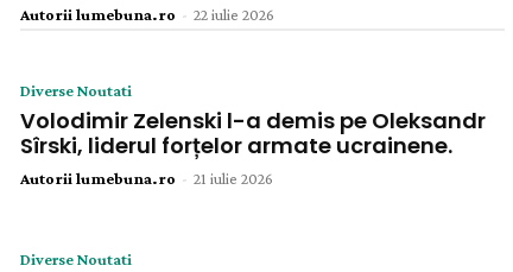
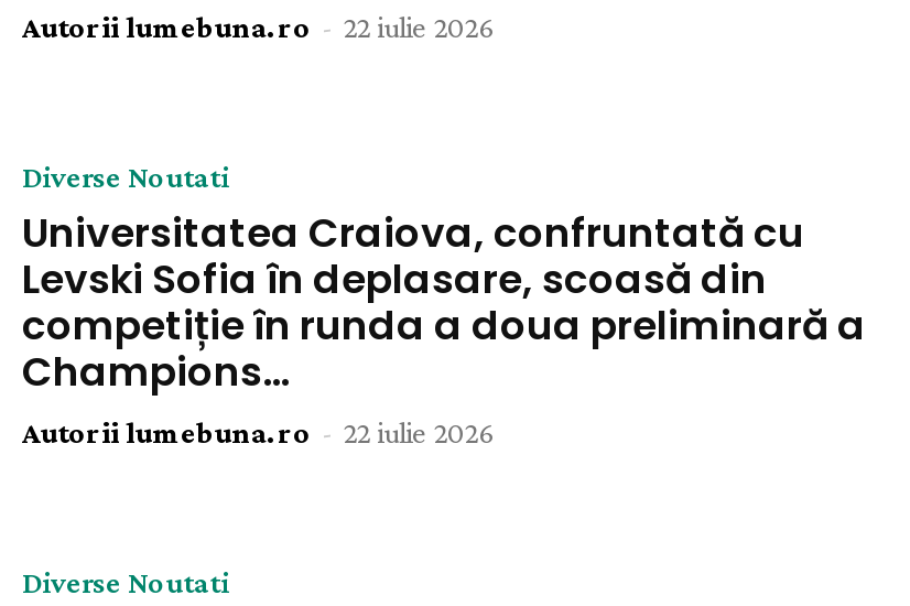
- Volodimir Zelenski l-a demis pe Oleksandr
- Sîrski, liderul forțelor armate ucrainene.
- Autorii lumebuna.ro - 21 iulie 2026
+ Universitatea Craiova, confruntată cu
+ Levski Sofia în deplasare, scoasă din
+ competiție în runda a doua preliminară a
+ Champions…
+ Autorii lumebuna.ro - 22 iulie 2026
